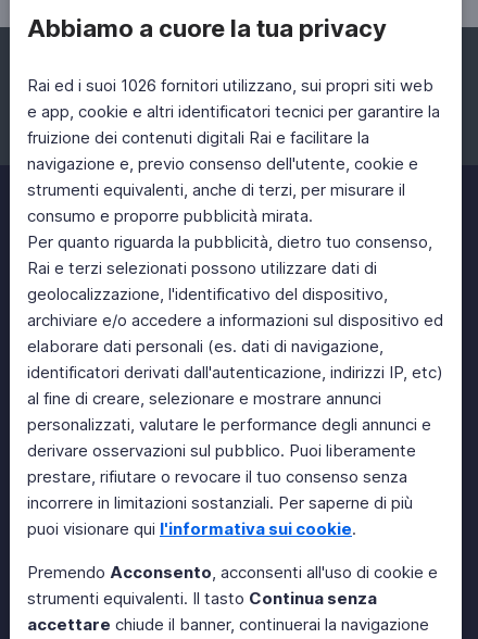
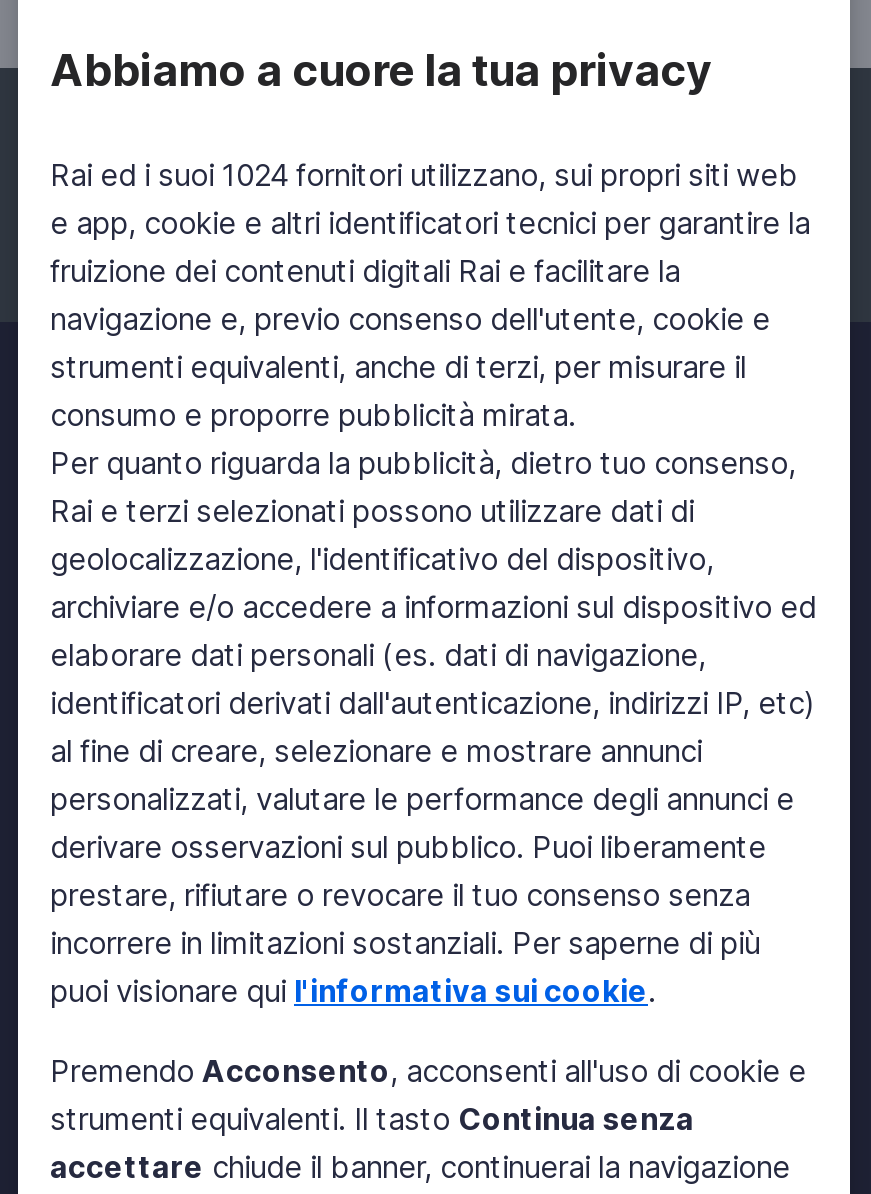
- Rai ed i suoi 1026 fornitori utilizzano, sui propri siti web
+ Rai ed i suoi 1024 fornitori utilizzano, sui propri siti web
